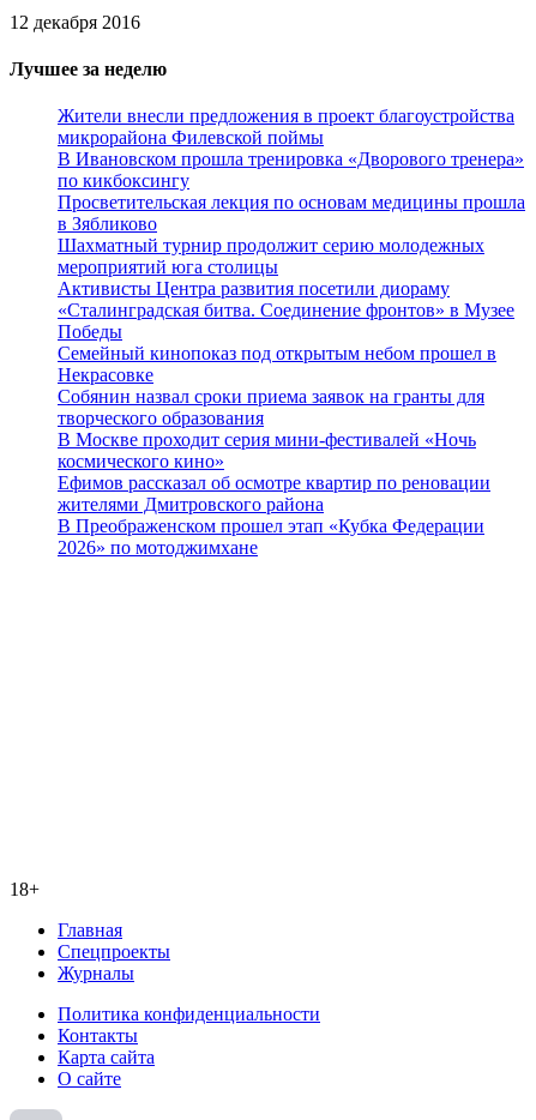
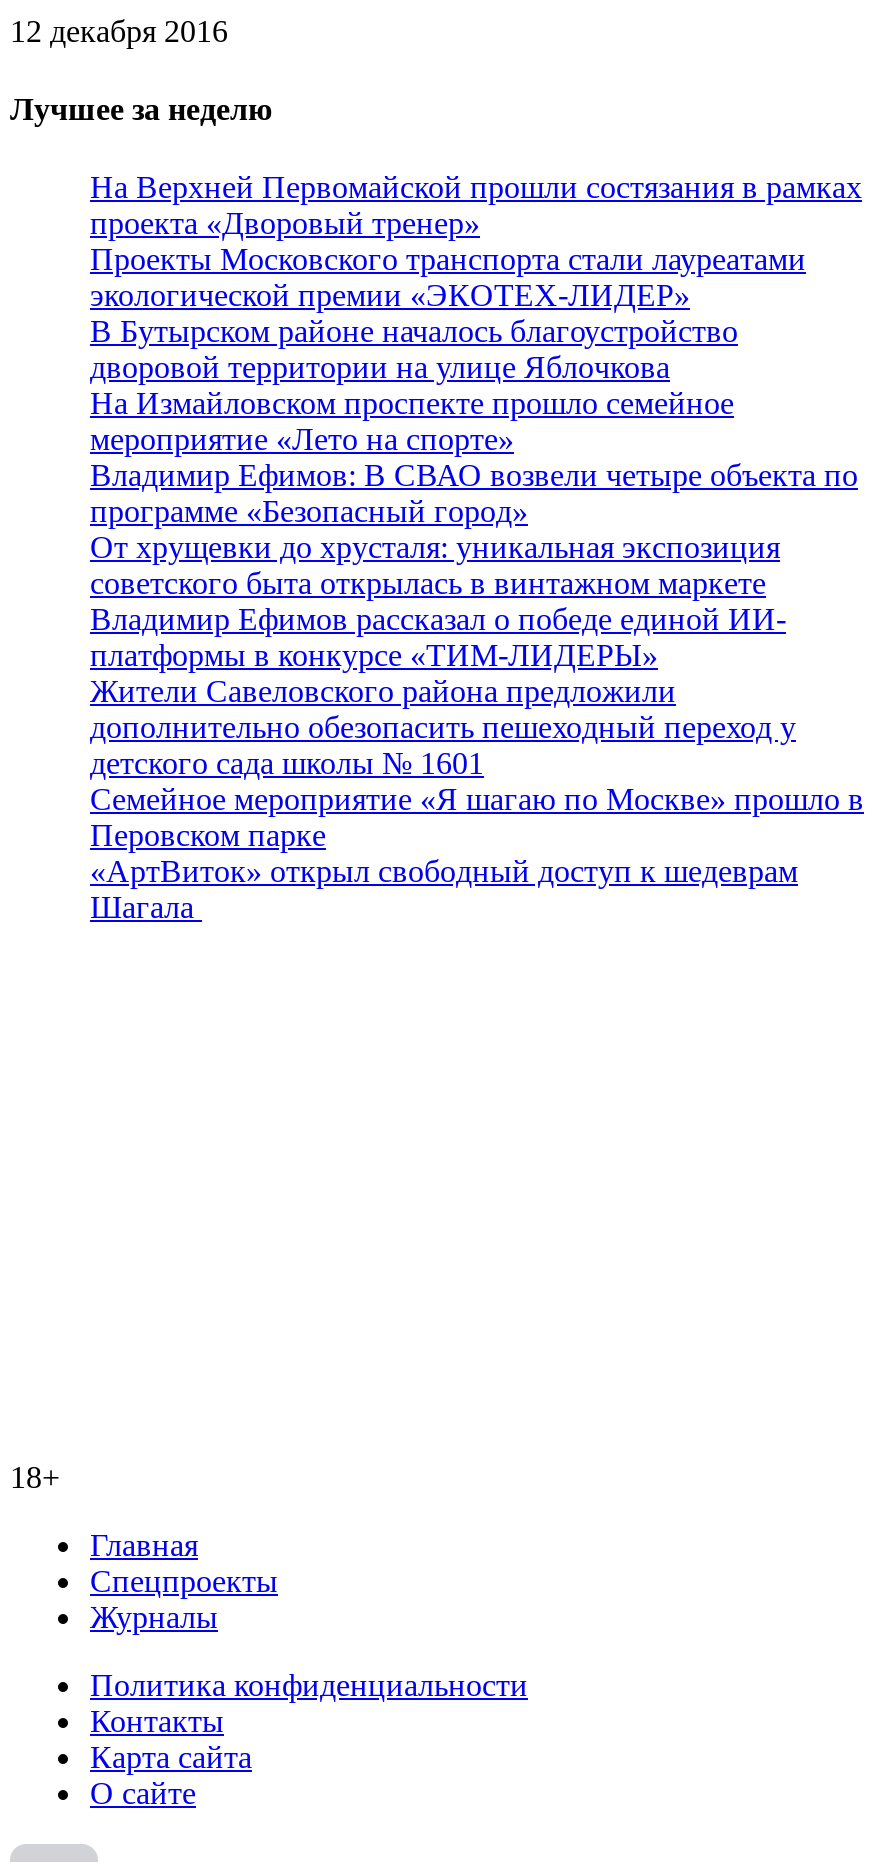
- Жители внесли предложения в проект благоустройства
- микрорайона Филевской поймы
- В Ивановском прошла тренировка «Дворового тренера»
- по кикбоксингу
- Просветительская лекция по основам медицины прошла
- в Зябликово
- Шахматный турнир продолжит серию молодежных
- мероприятий юга столицы
- Активисты Центра развития посетили диораму
- «Сталинградская битва. Соединение фронтов» в Музее
- Победы
- Семейный кинопоказ под открытым небом прошел в
- Некрасовке
- Собянин назвал сроки приема заявок на гранты для
- творческого образования
- В Москве проходит серия мини-фестивалей «Ночь
- космического кино»
- Ефимов рассказал об осмотре квартир по реновации
- жителями Дмитровского района
- В Преображенском прошел этап «Кубка Федерации
- 2026» по мотоджимхане
+ На Верхней Первомайской прошли состязания в рамках
+ проекта «Дворовый тренер»
+ Проекты Московского транспорта стали лауреатами
+ экологической премии «ЭКОТЕХ-ЛИДЕР»
+ В Бутырском районе началось благоустройство
+ дворовой территории на улице Яблочкова
+ На Измайловском проспекте прошло семейное
+ мероприятие «Лето на спорте»
+ Владимир Ефимов: В СВАО возвели четыре объекта по
+ программе «Безопасный город»
+ От хрущевки до хрусталя: уникальная экспозиция
+ советского быта открылась в винтажном маркете
+ Владимир Ефимов рассказал о победе единой ИИ-
+ платформы в конкурсе «ТИМ-ЛИДЕРЫ»
+ Жители Савеловского района предложили
+ дополнительно обезопасить пешеходный переход у
+ детского сада школы № 1601
+ Семейное мероприятие «Я шагаю по Москве» прошло в
+ Перовском парке
+ «АртВиток» открыл свободный доступ к шедеврам
+ Шагала
